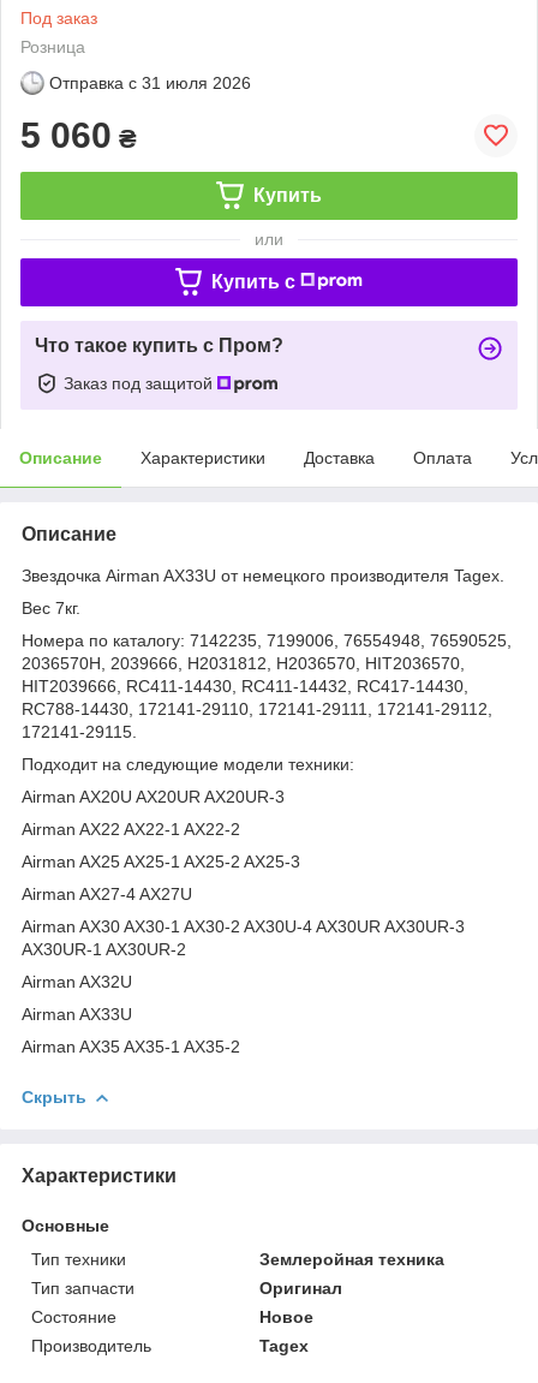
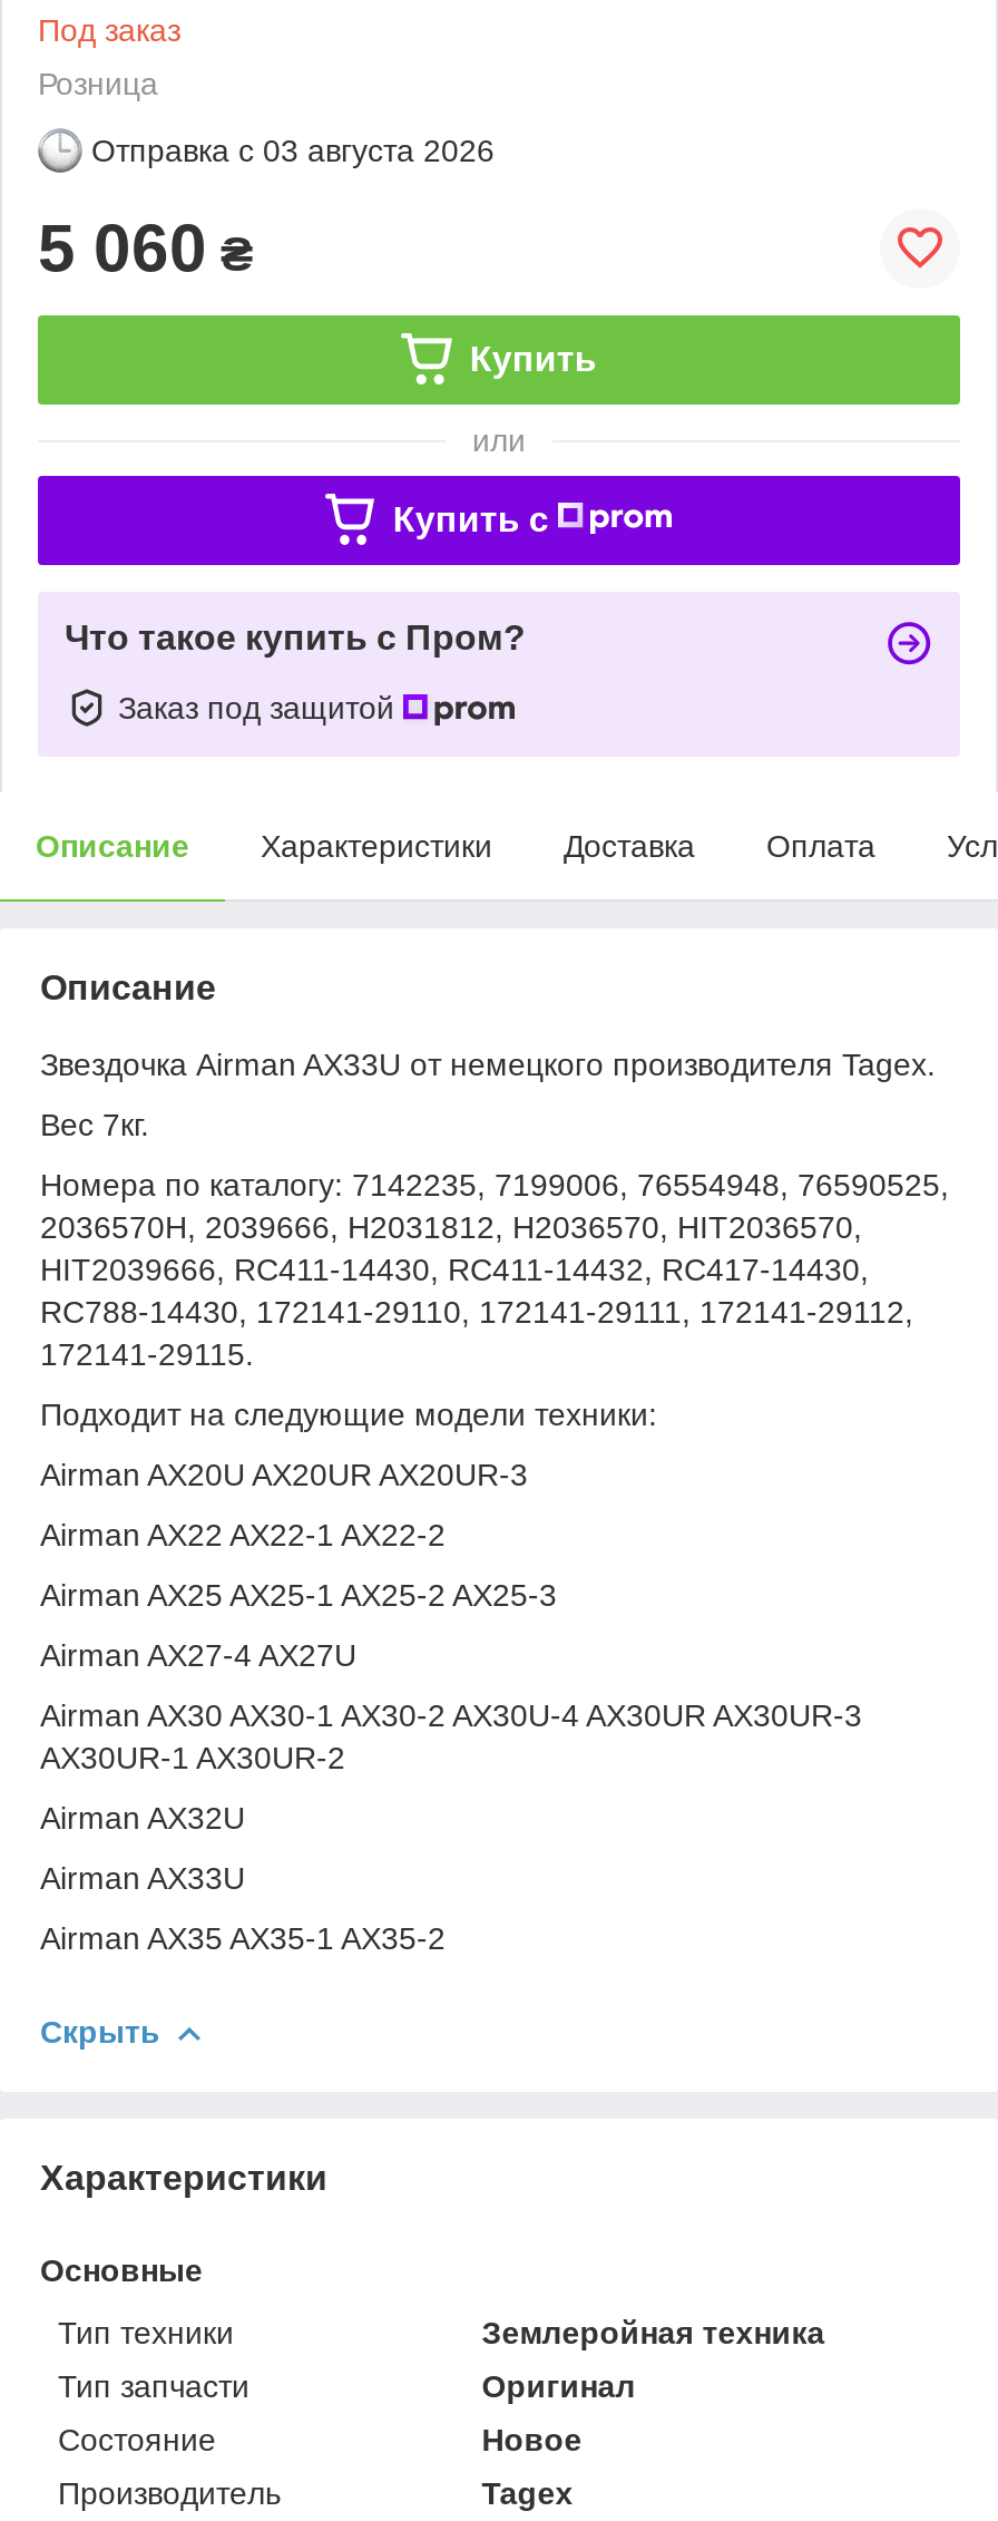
- Отправка с 31 июля 2026
+ Отправка с 03 августа 2026
